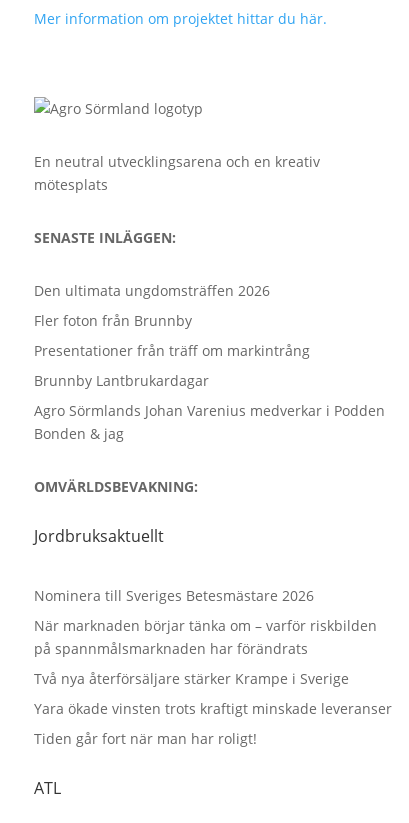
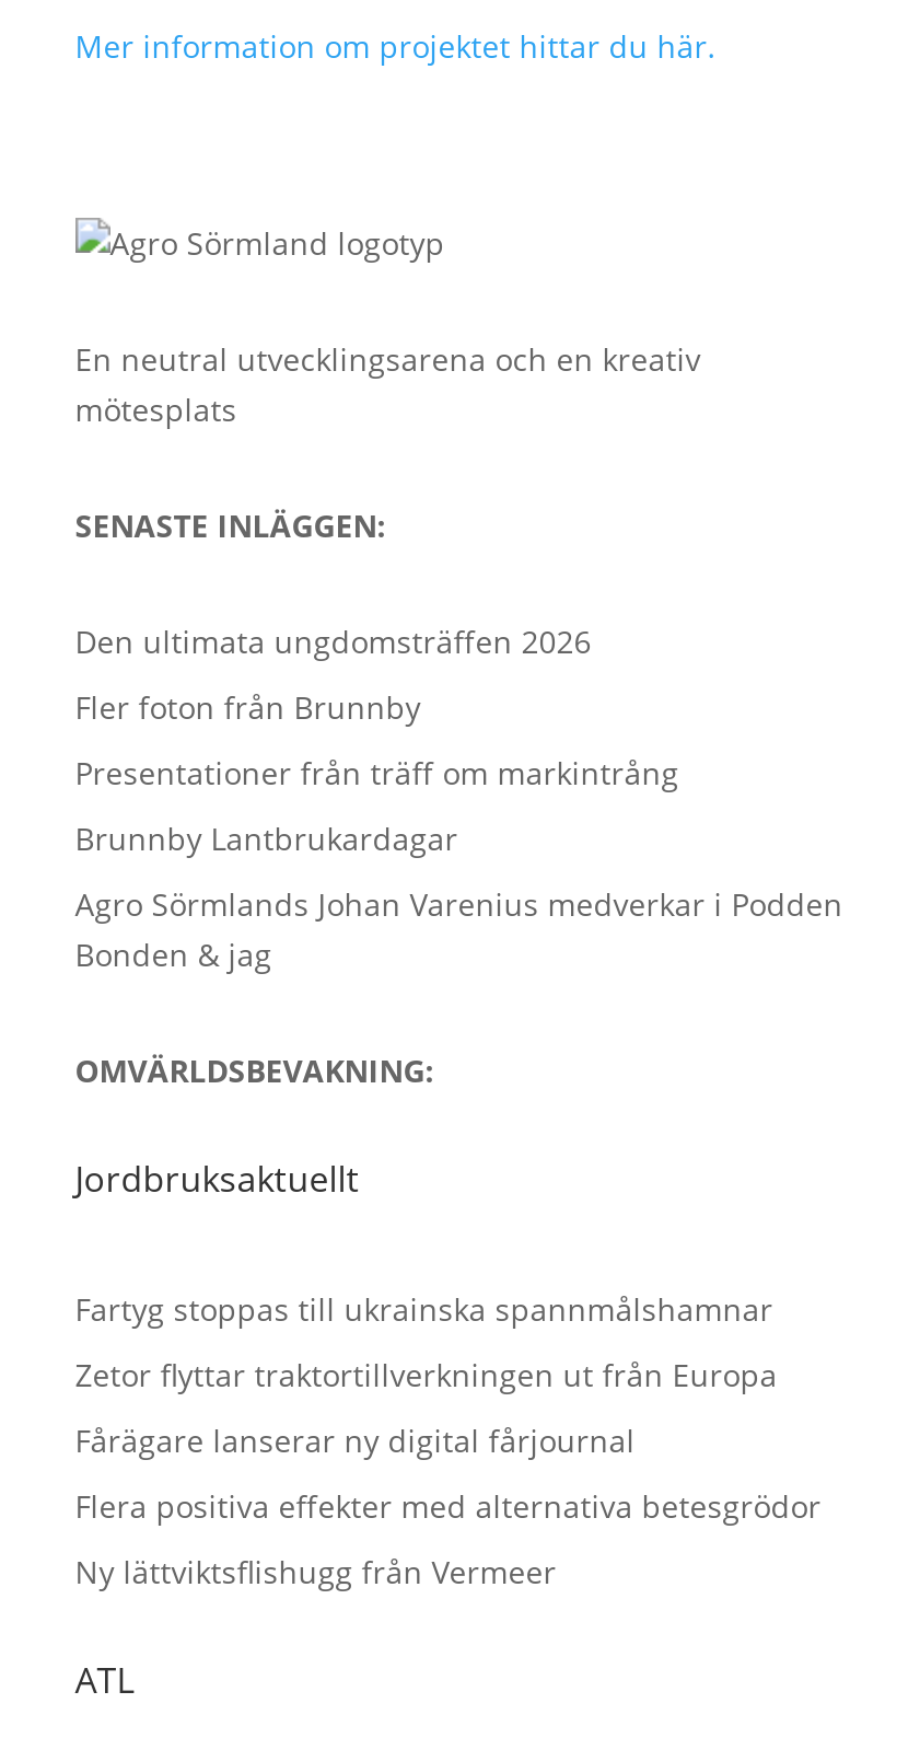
- Nominera till Sveriges Betesmästare 2026
+ Fartyg stoppas till ukrainska spannmålshamnar

- När marknaden börjar tänka om – varför riskbilden
- på spannmålsmarknaden har förändrats
+ Zetor flyttar traktortillverkningen ut från Europa

- Två nya återförsäljare stärker Krampe i Sverige
+ Fårägare lanserar ny digital fårjournal

- Yara ökade vinsten trots kraftigt minskade leveranser
+ Flera positiva effekter med alternativa betesgrödor

- Tiden går fort när man har roligt!
+ Ny lättviktsflishugg från Vermeer
